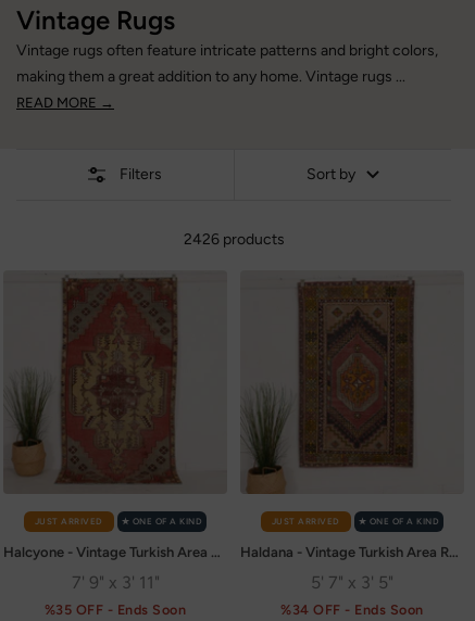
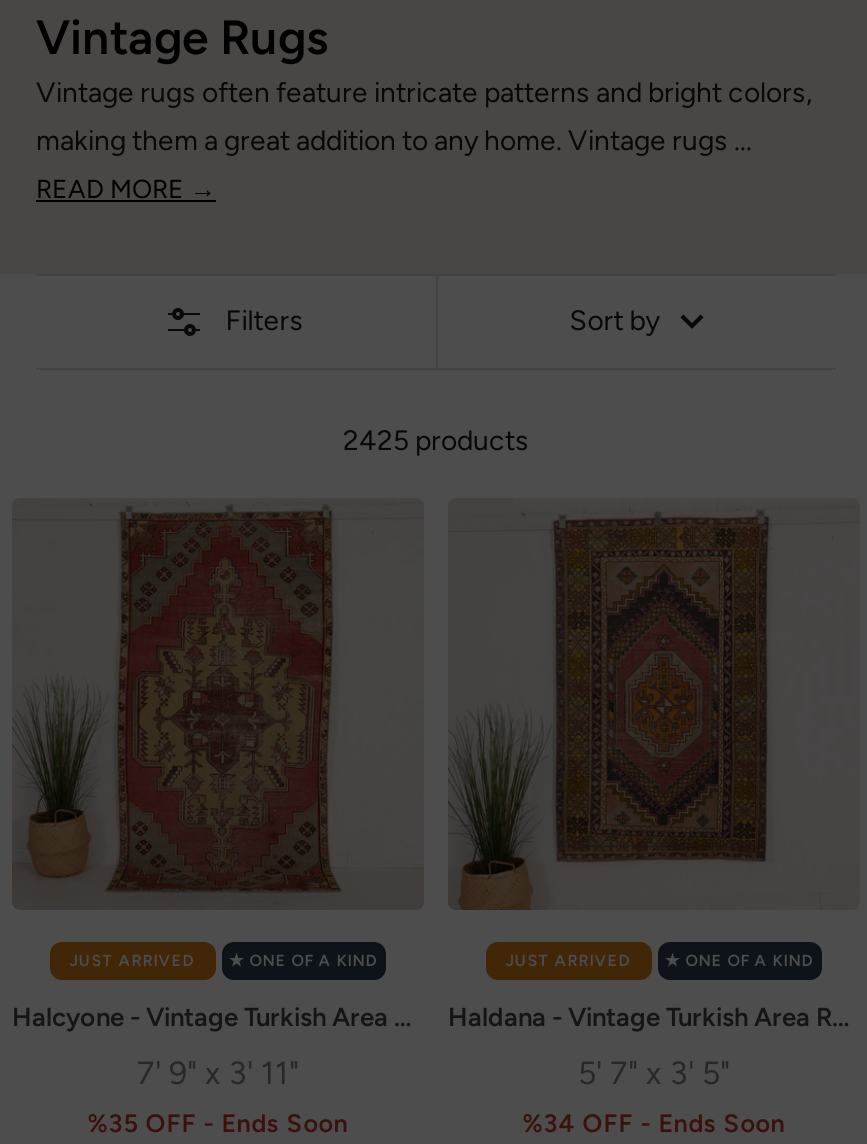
- 2426 products
+ 2425 products
